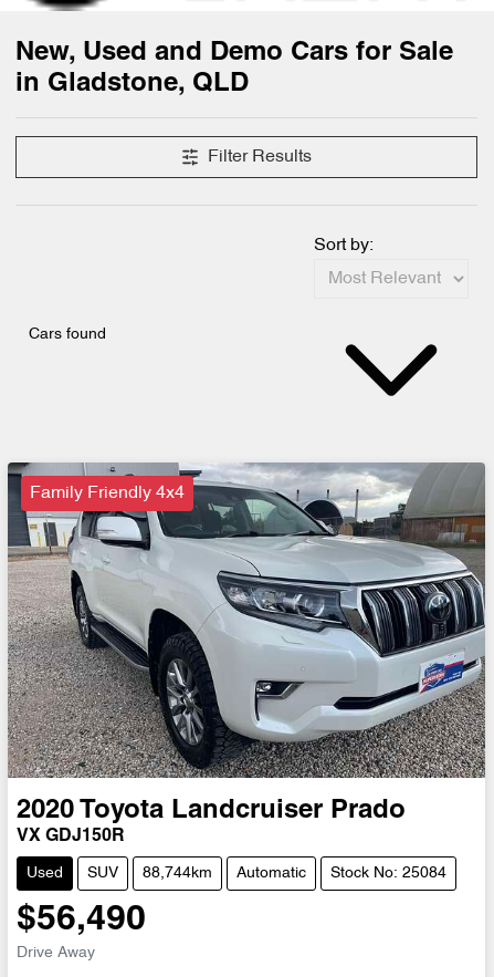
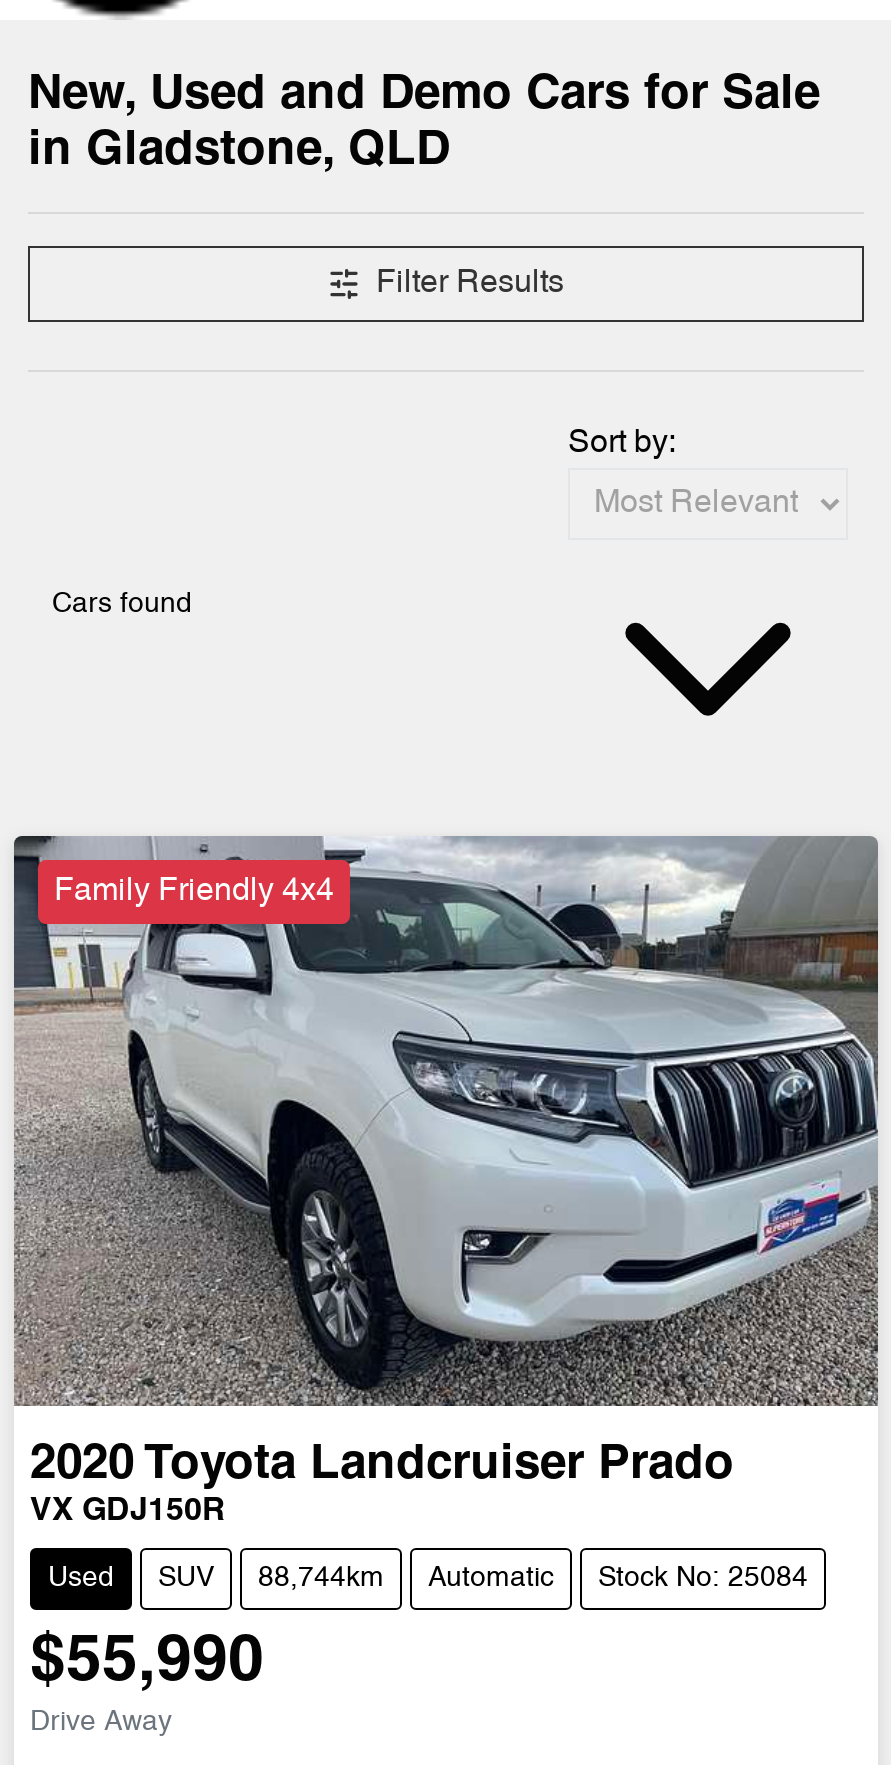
- $56,490
+ $55,990
